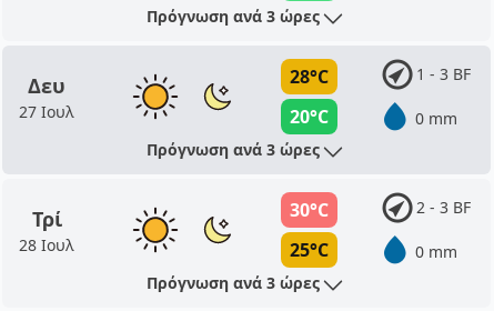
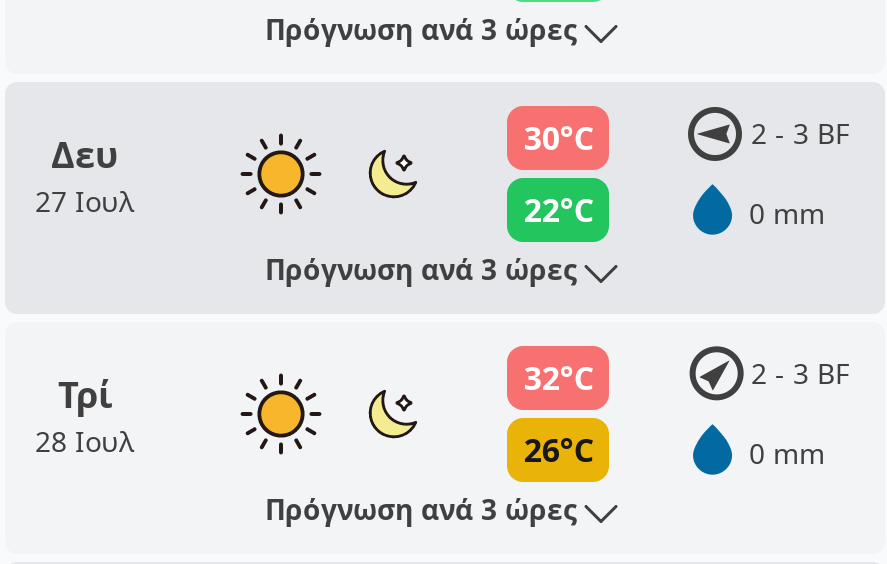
- 28°C
+ 30°C

- 1 - 3 BF
+ 2 - 3 BF

- 20°C
+ 22°C

- 30°C
+ 32°C

- 25°C
+ 26°C
